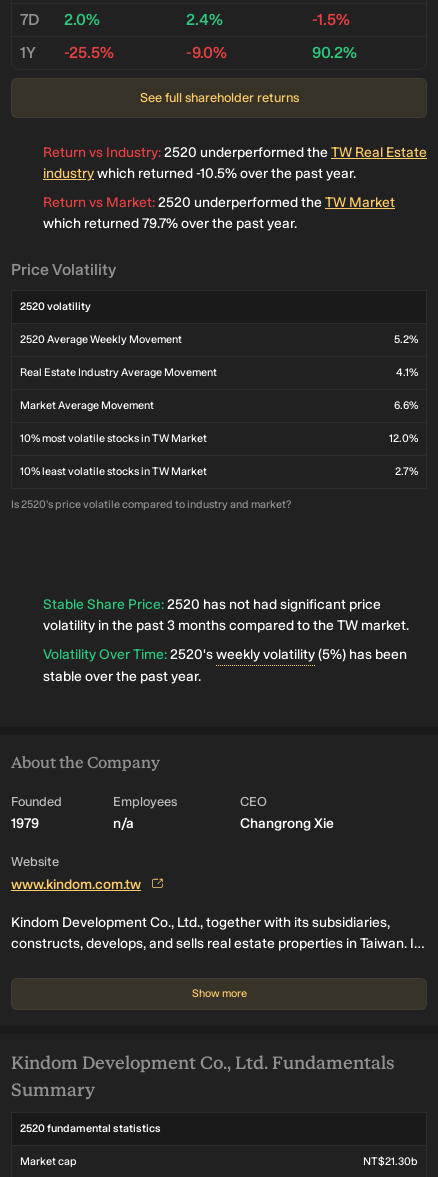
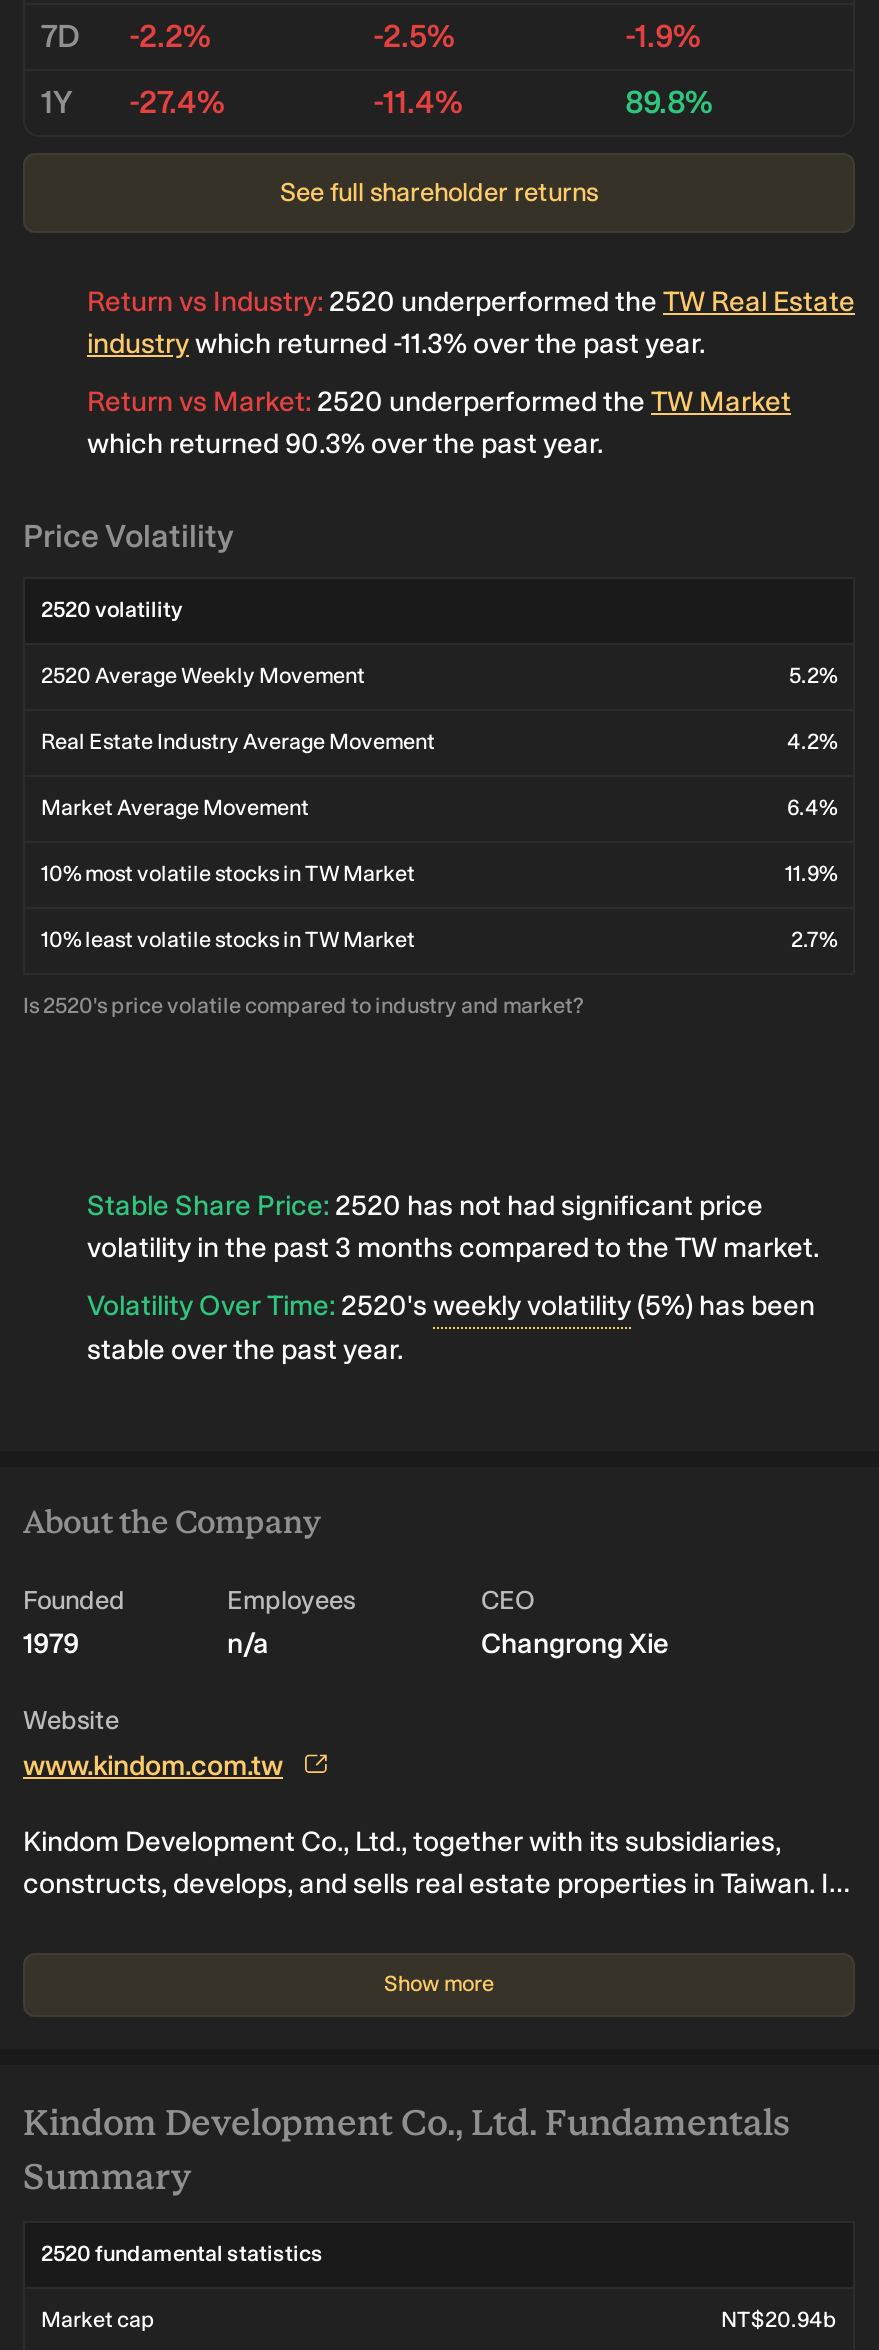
- 7D 2.0%
+ 7D -2.2%

- 2.4%
+ -2.5%

- -1.5%
+ -1.9%

- 1Y -25.5%
+ 1Y -27.4%

- -9.0%
+ -11.4%

- 90.2%
+ 89.8%

- industry which returned -10.5% over the past year.
+ industry which returned -11.3% over the past year.

- which returned 79.7% over the past year.
+ which returned 90.3% over the past year.

- 4.1%
+ 4.2%

- 6.6%
+ 6.4%

- 12.0%
+ 11.9%

- NT$21.30b
+ NT$20.94b
